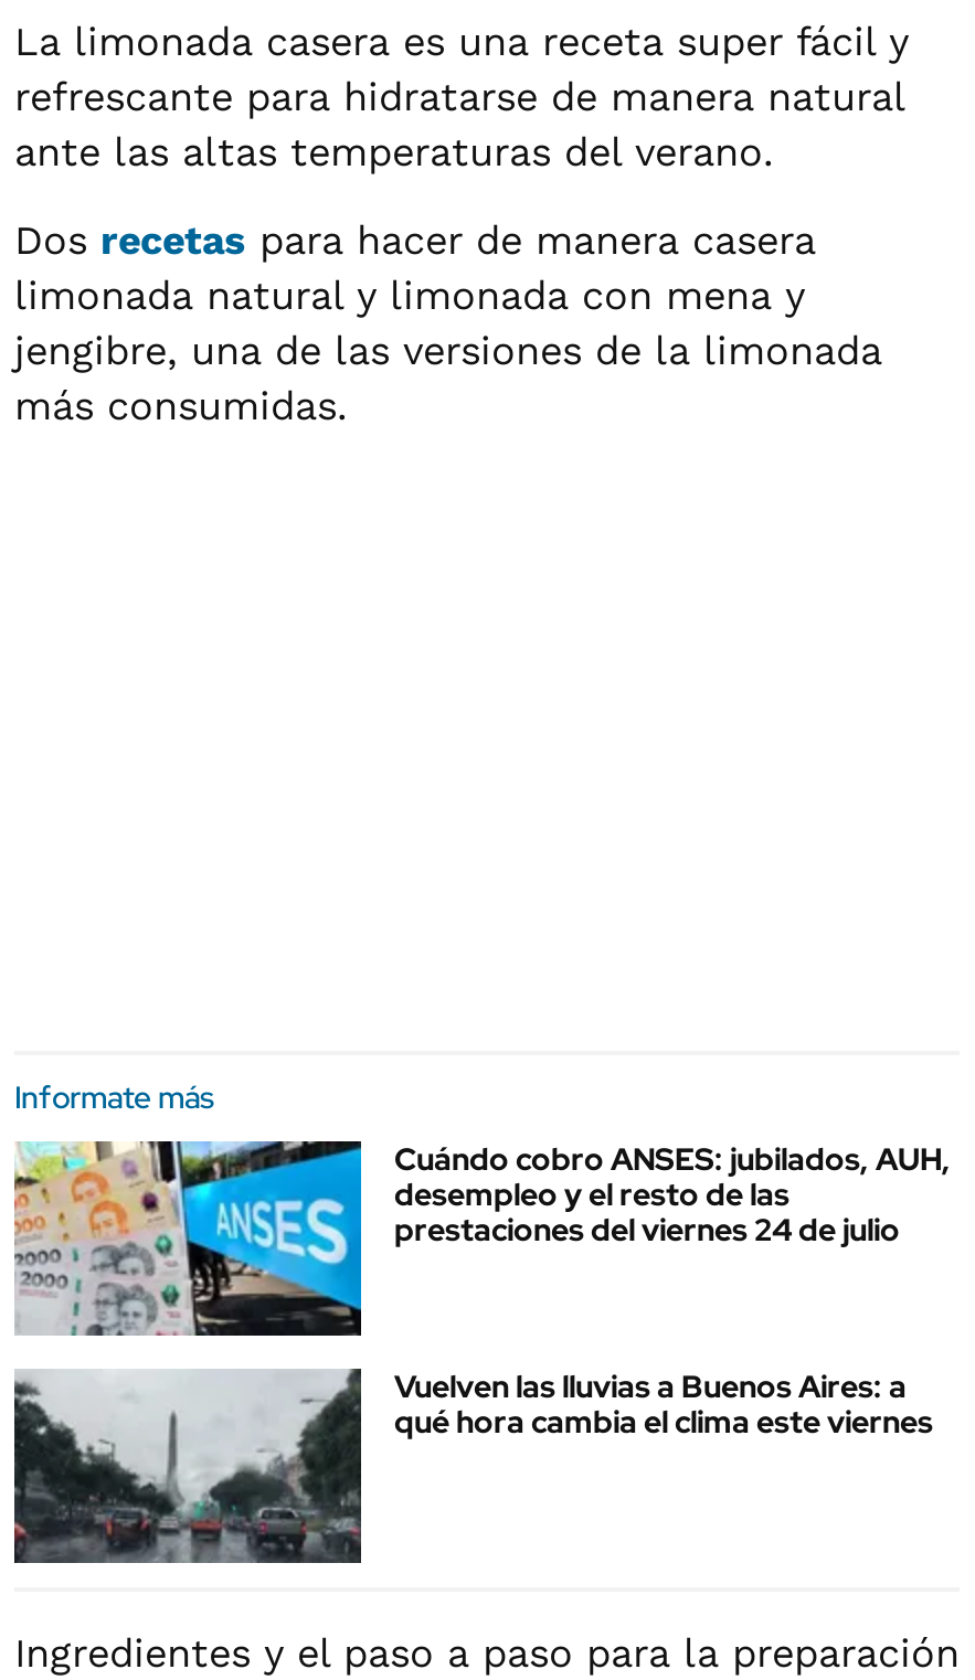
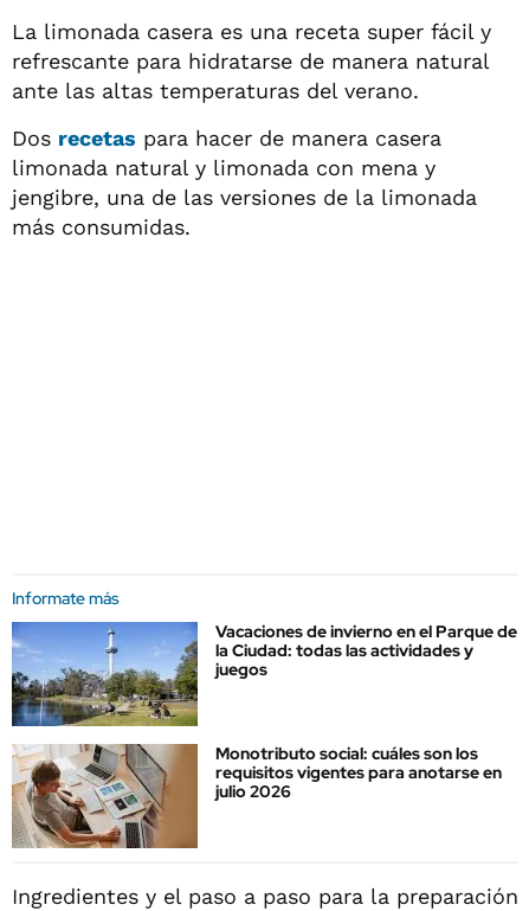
- [image]
- Cuándo cobro ANSES: jubilados, AUH,
- desempleo y el resto de las
- prestaciones del viernes 24 de julio
+ [image]
+ Vacaciones de invierno en el Parque de
+ la Ciudad: todas las actividades y
+ juegos

- [image]
- Vuelven las lluvias a Buenos Aires: a
- qué hora cambia el clima este viernes
+ [image]
+ Monotributo social: cuáles son los
+ requisitos vigentes para anotarse en
+ julio 2026
